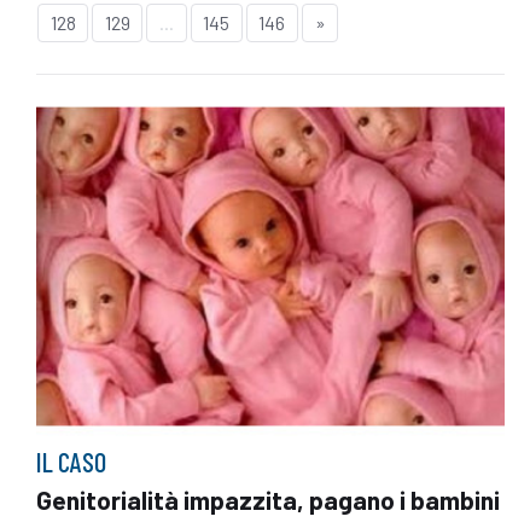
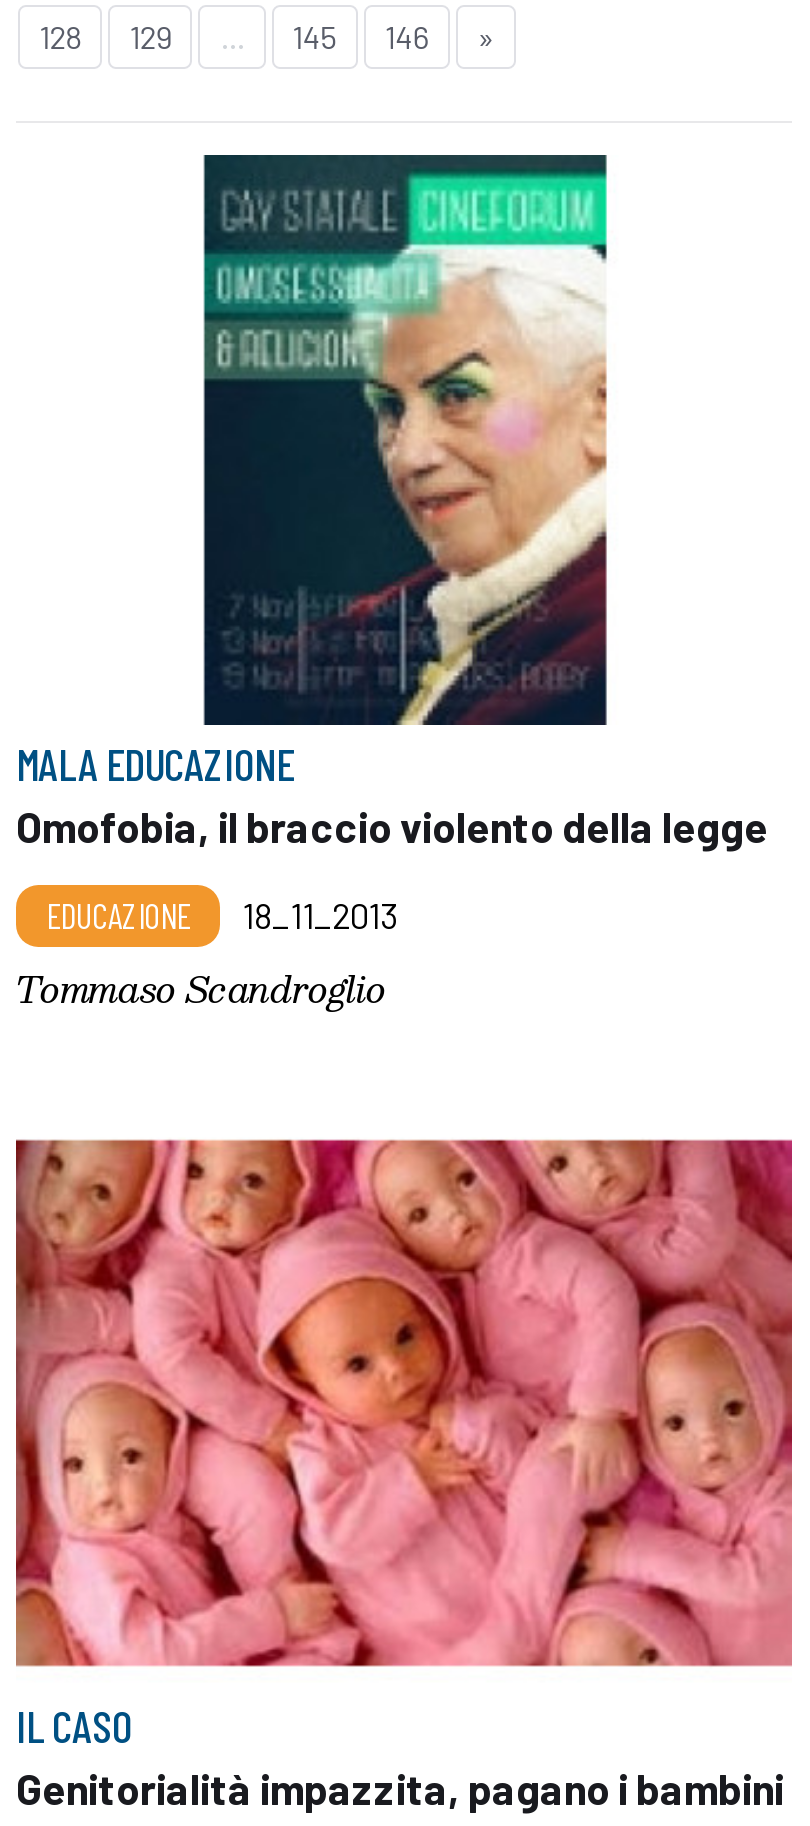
+ [image]
+ MALA EDUCAZIONE
+ Omofobia, il braccio violento della legge
+ EDUCAZIONE
+ 18_11_2013
+ Tommaso Scandroglio
